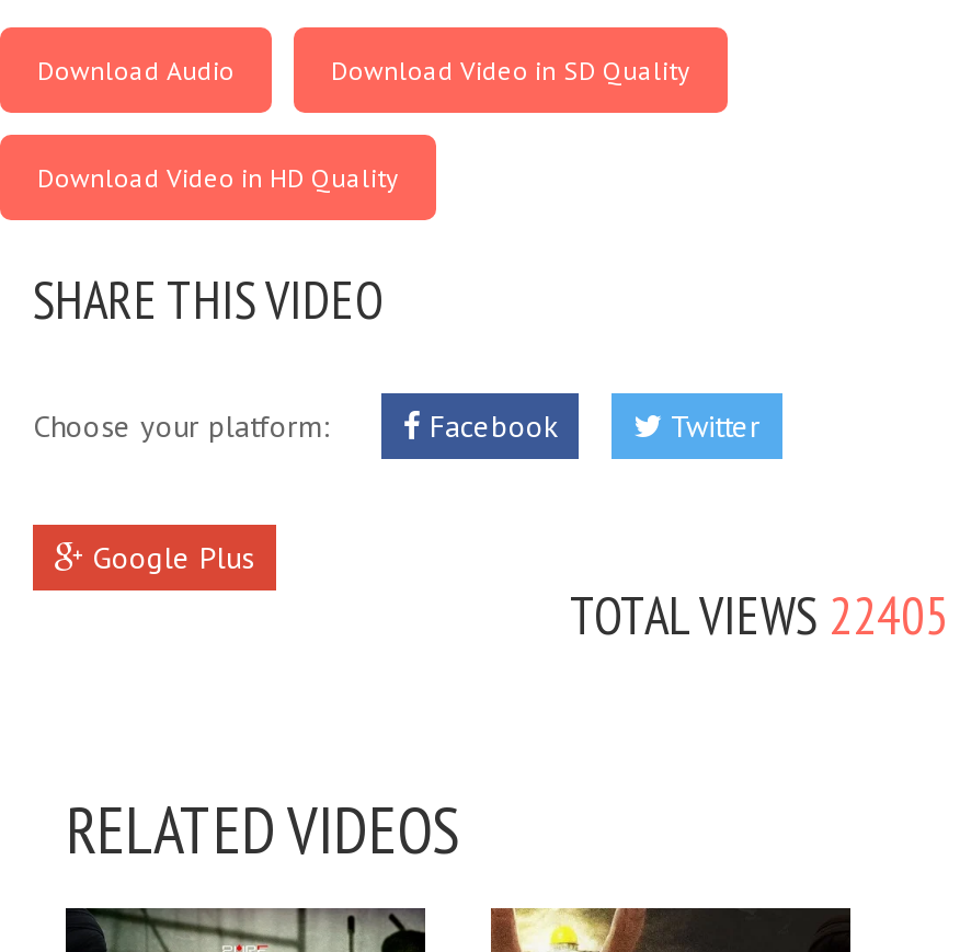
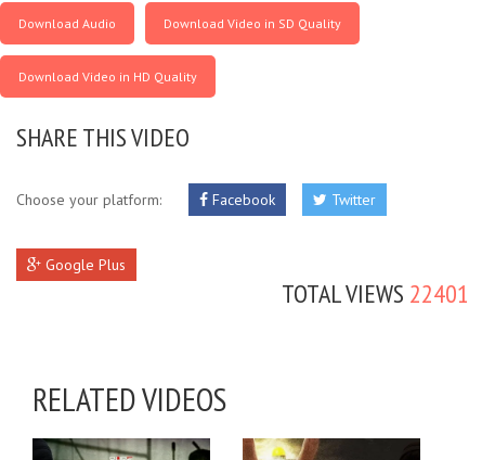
- TOTAL VIEWS 22405
+ TOTAL VIEWS 22401
